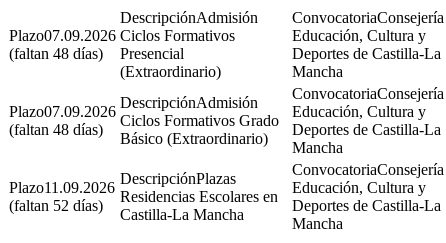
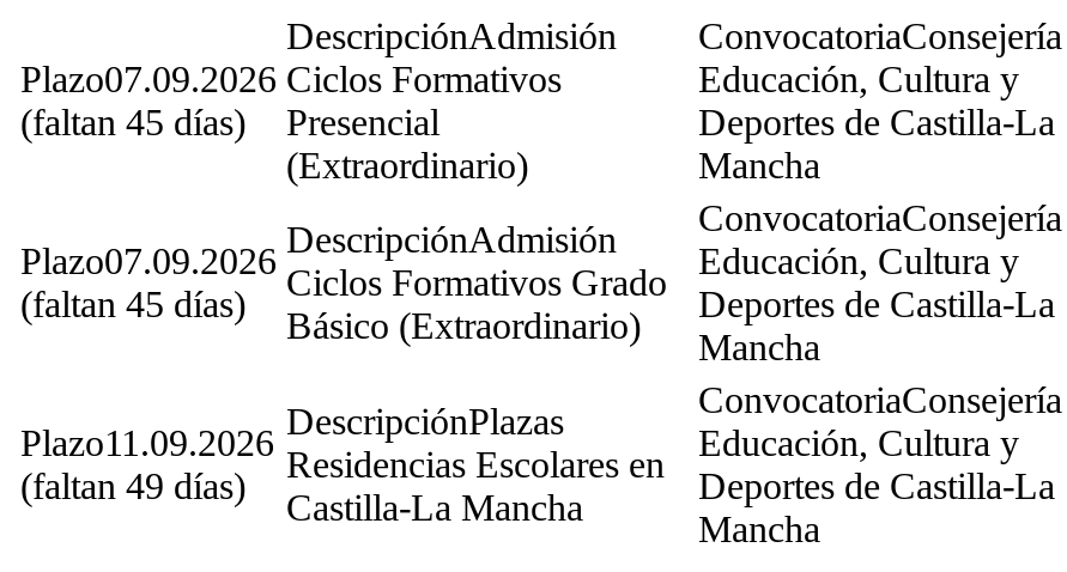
- (faltan 48 días) Presencial
+ (faltan 45 días) Presencial

- (faltan 48 días)
+ (faltan 45 días)

- (faltan 52 días)
+ (faltan 49 días)
